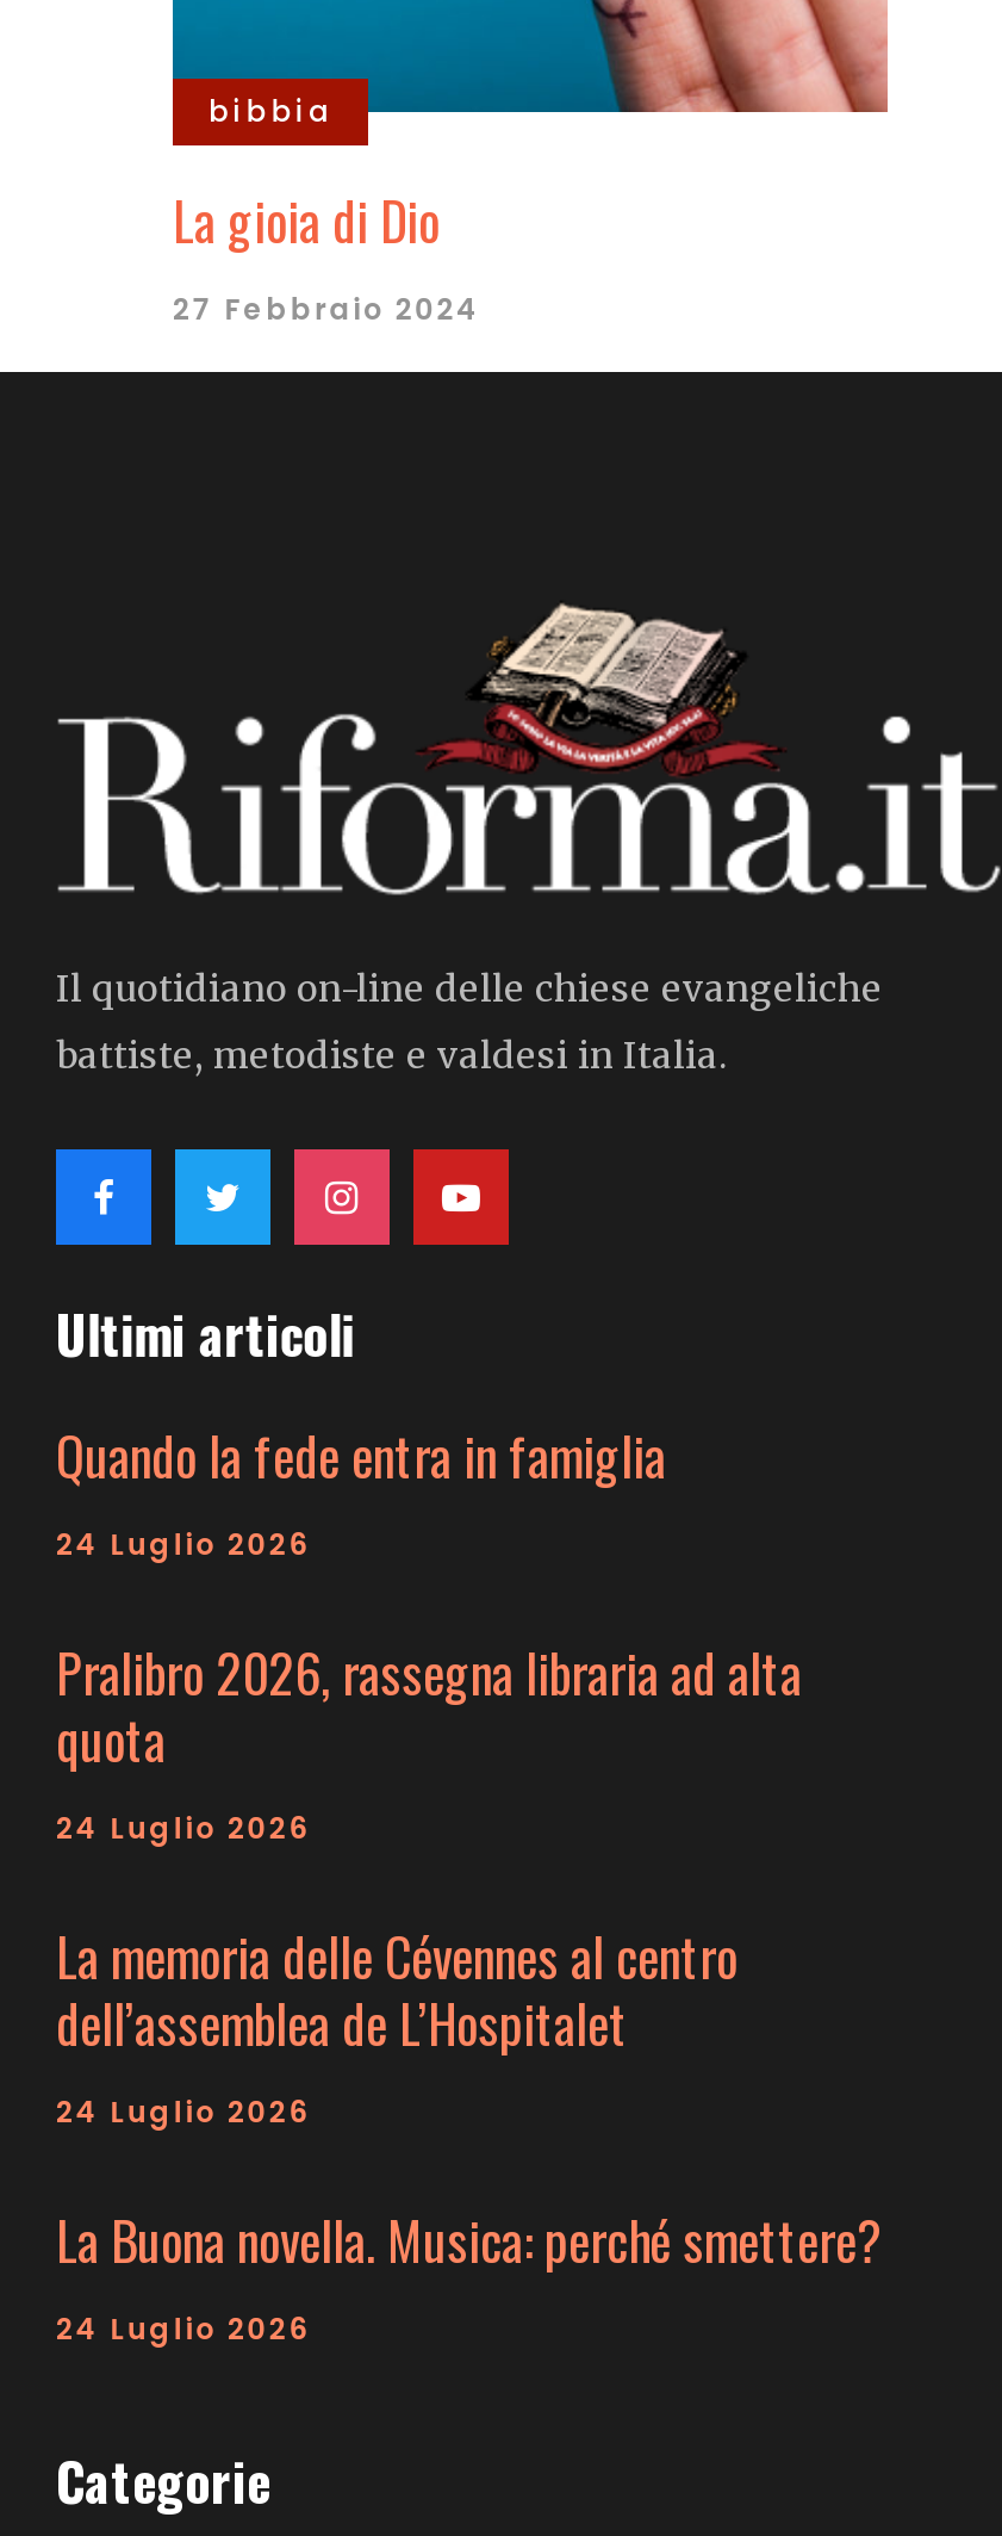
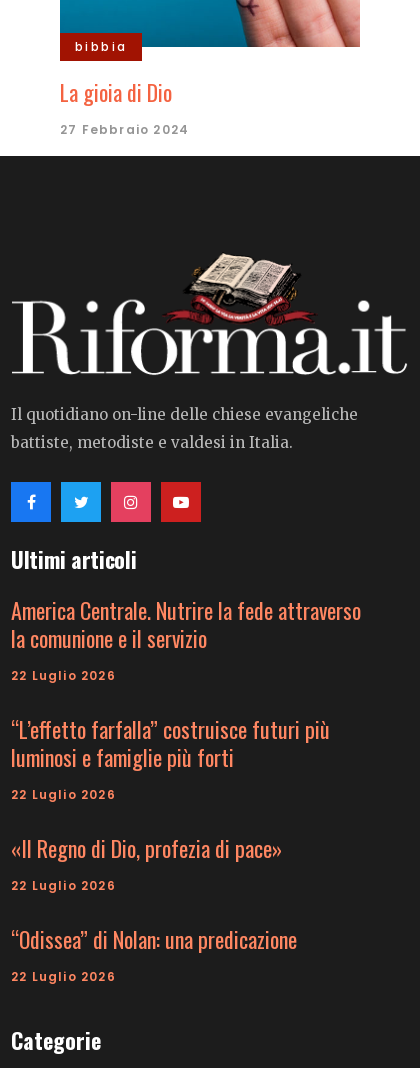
- Quando la fede entra in famiglia
- 24 Luglio 2026
+ America Centrale. Nutrire la fede attraverso
+ la comunione e il servizio
+ 22 Luglio 2026

- Pralibro 2026, rassegna libraria ad alta
- quota
- 24 Luglio 2026
+ “L’effetto farfalla” costruisce futuri più
+ luminosi e famiglie più forti
+ 22 Luglio 2026

- La memoria delle Cévennes al centro
- dell’assemblea de L’Hospitalet
- 24 Luglio 2026
+ «Il Regno di Dio, profezia di pace»
+ 22 Luglio 2026

- La Buona novella. Musica: perché smettere?
- 24 Luglio 2026
+ “Odissea” di Nolan: una predicazione
+ 22 Luglio 2026
